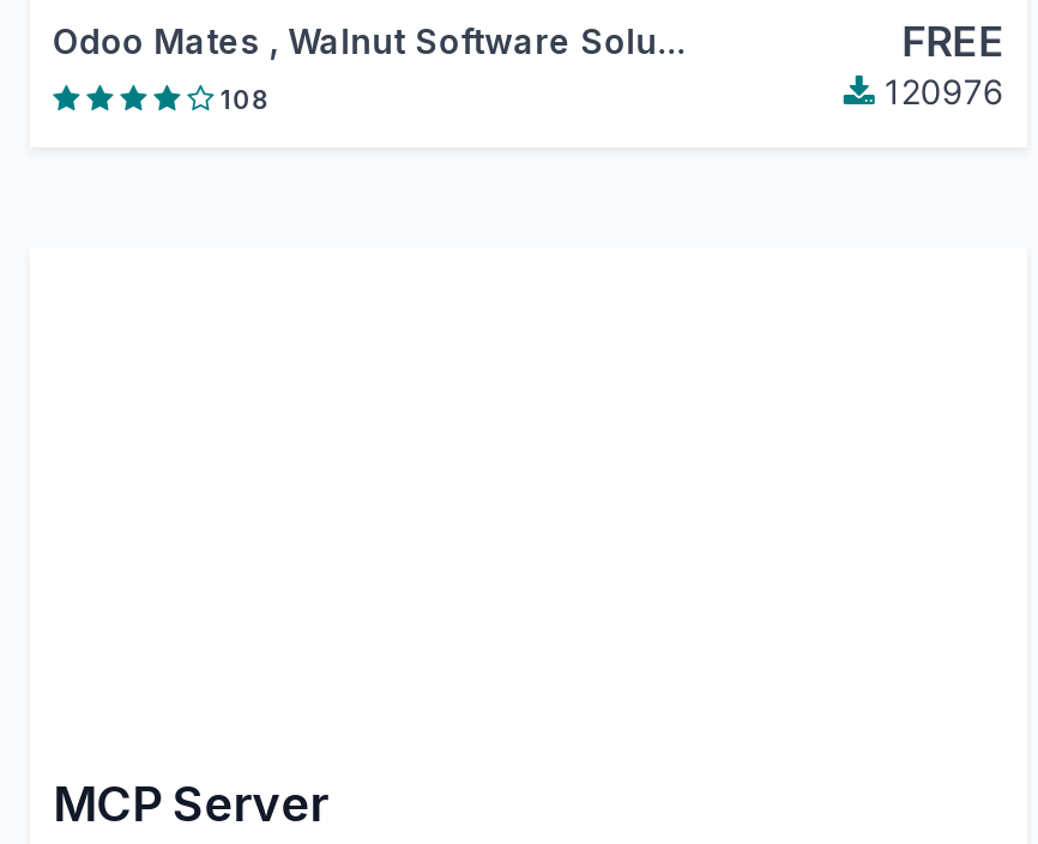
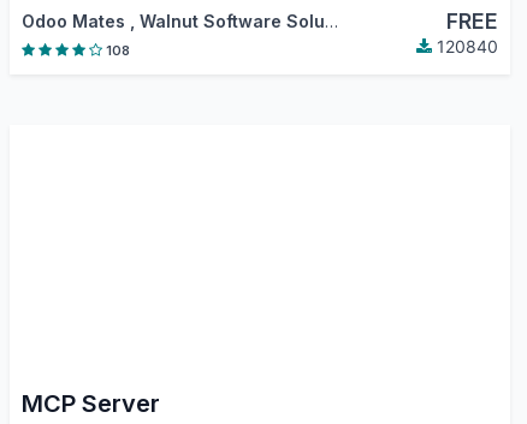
- 120976
+ 120840
